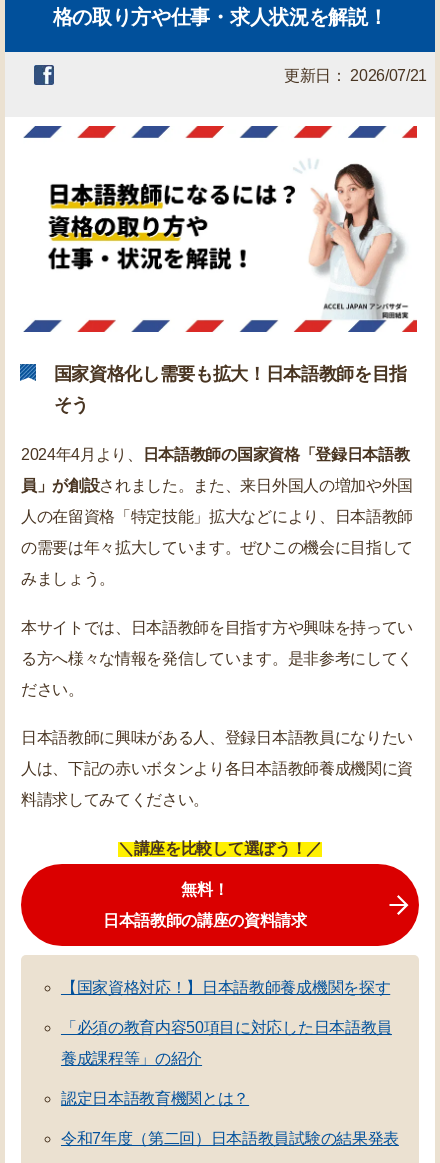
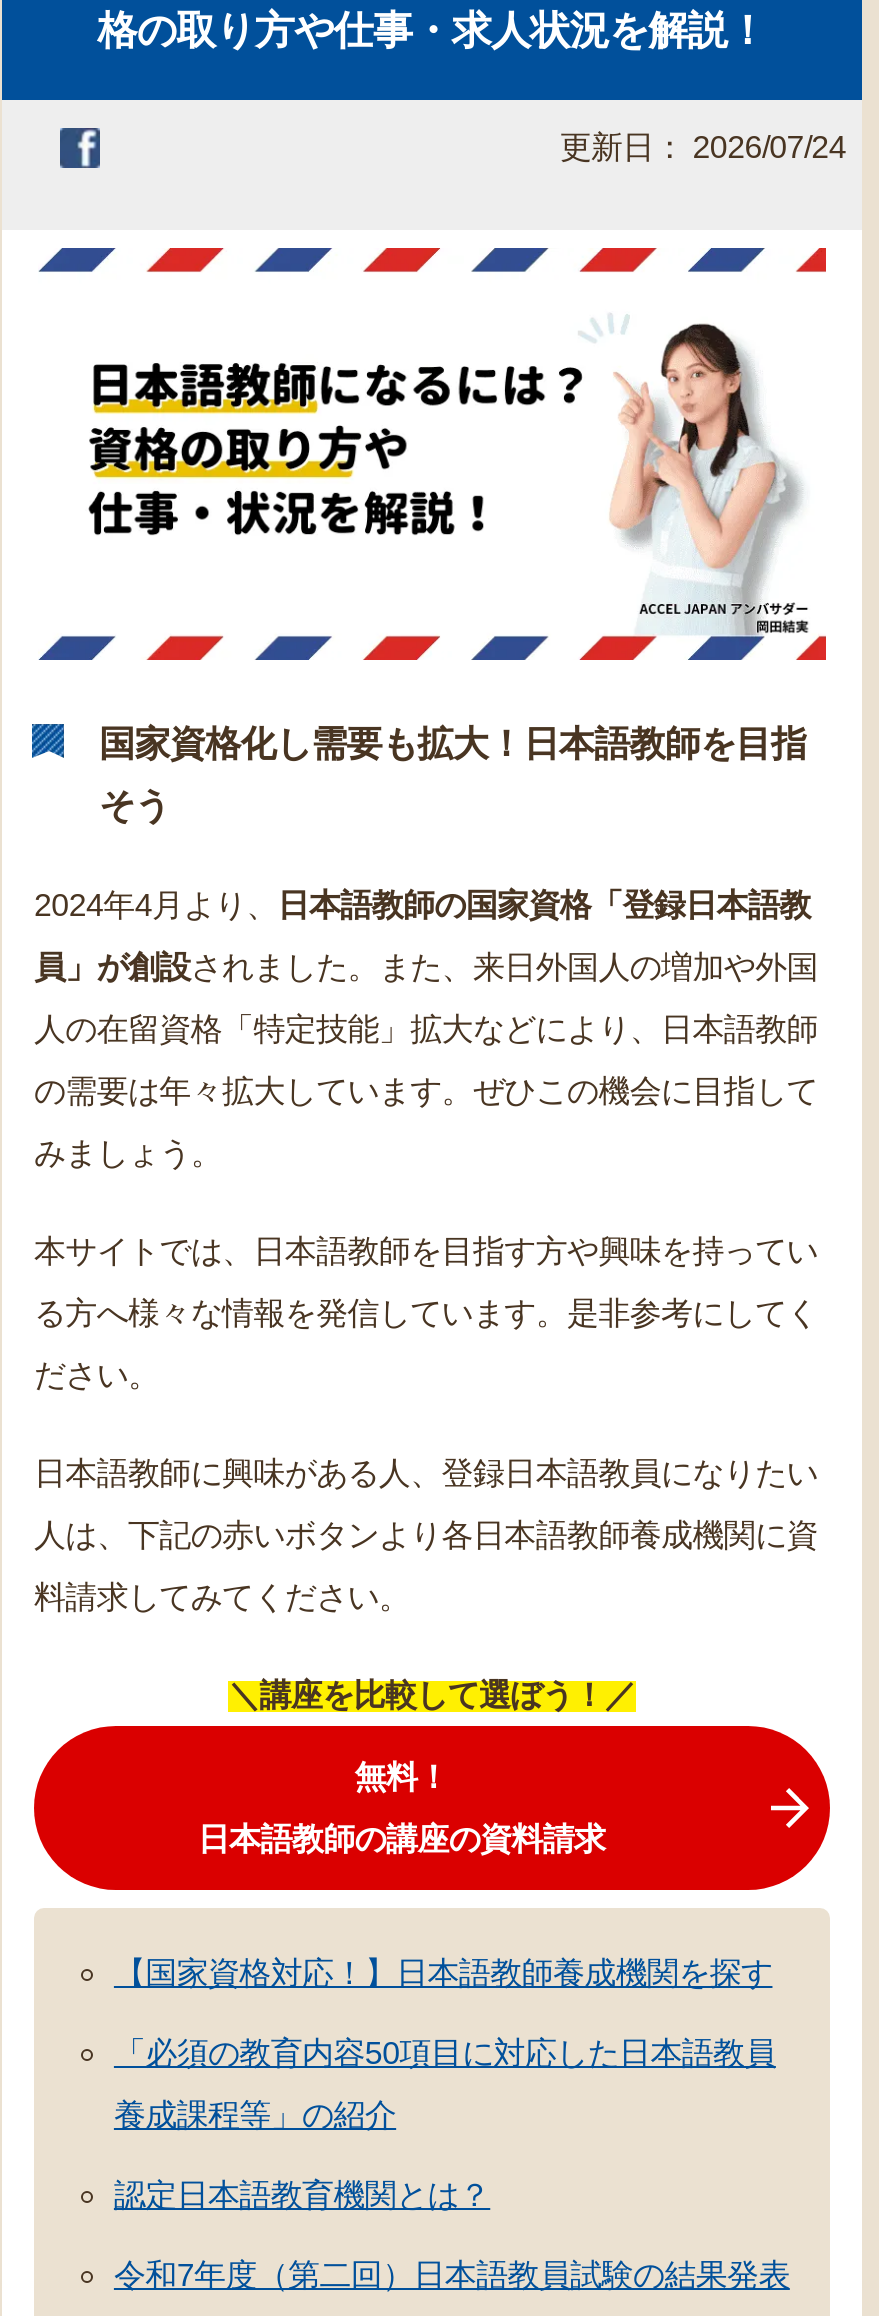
- 更新日： 2026/07/21
+ 更新日： 2026/07/24
